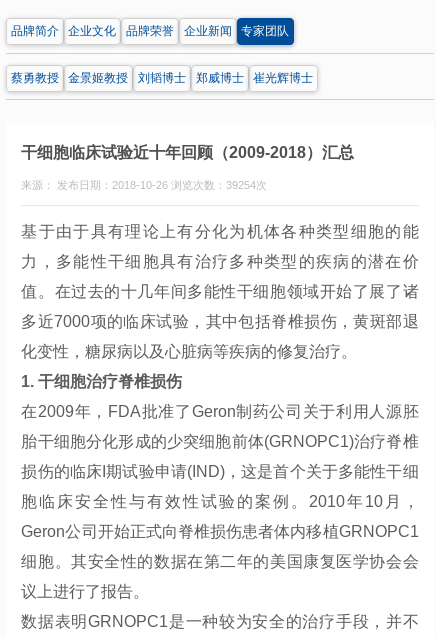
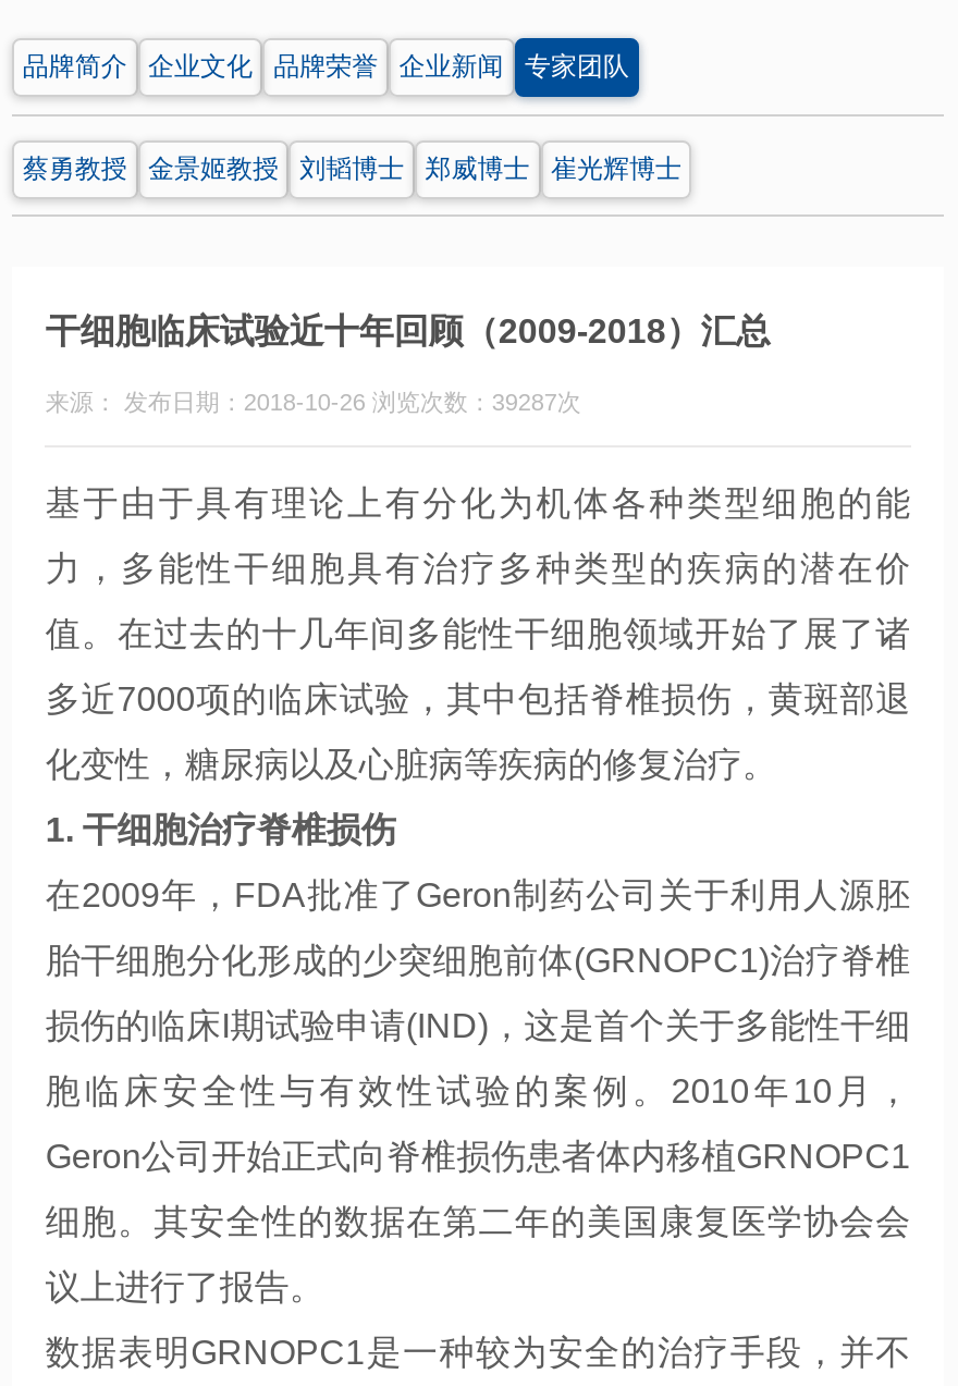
- 来源： 发布日期：2018-10-26 浏览次数：39254次
+ 来源： 发布日期：2018-10-26 浏览次数：39287次
